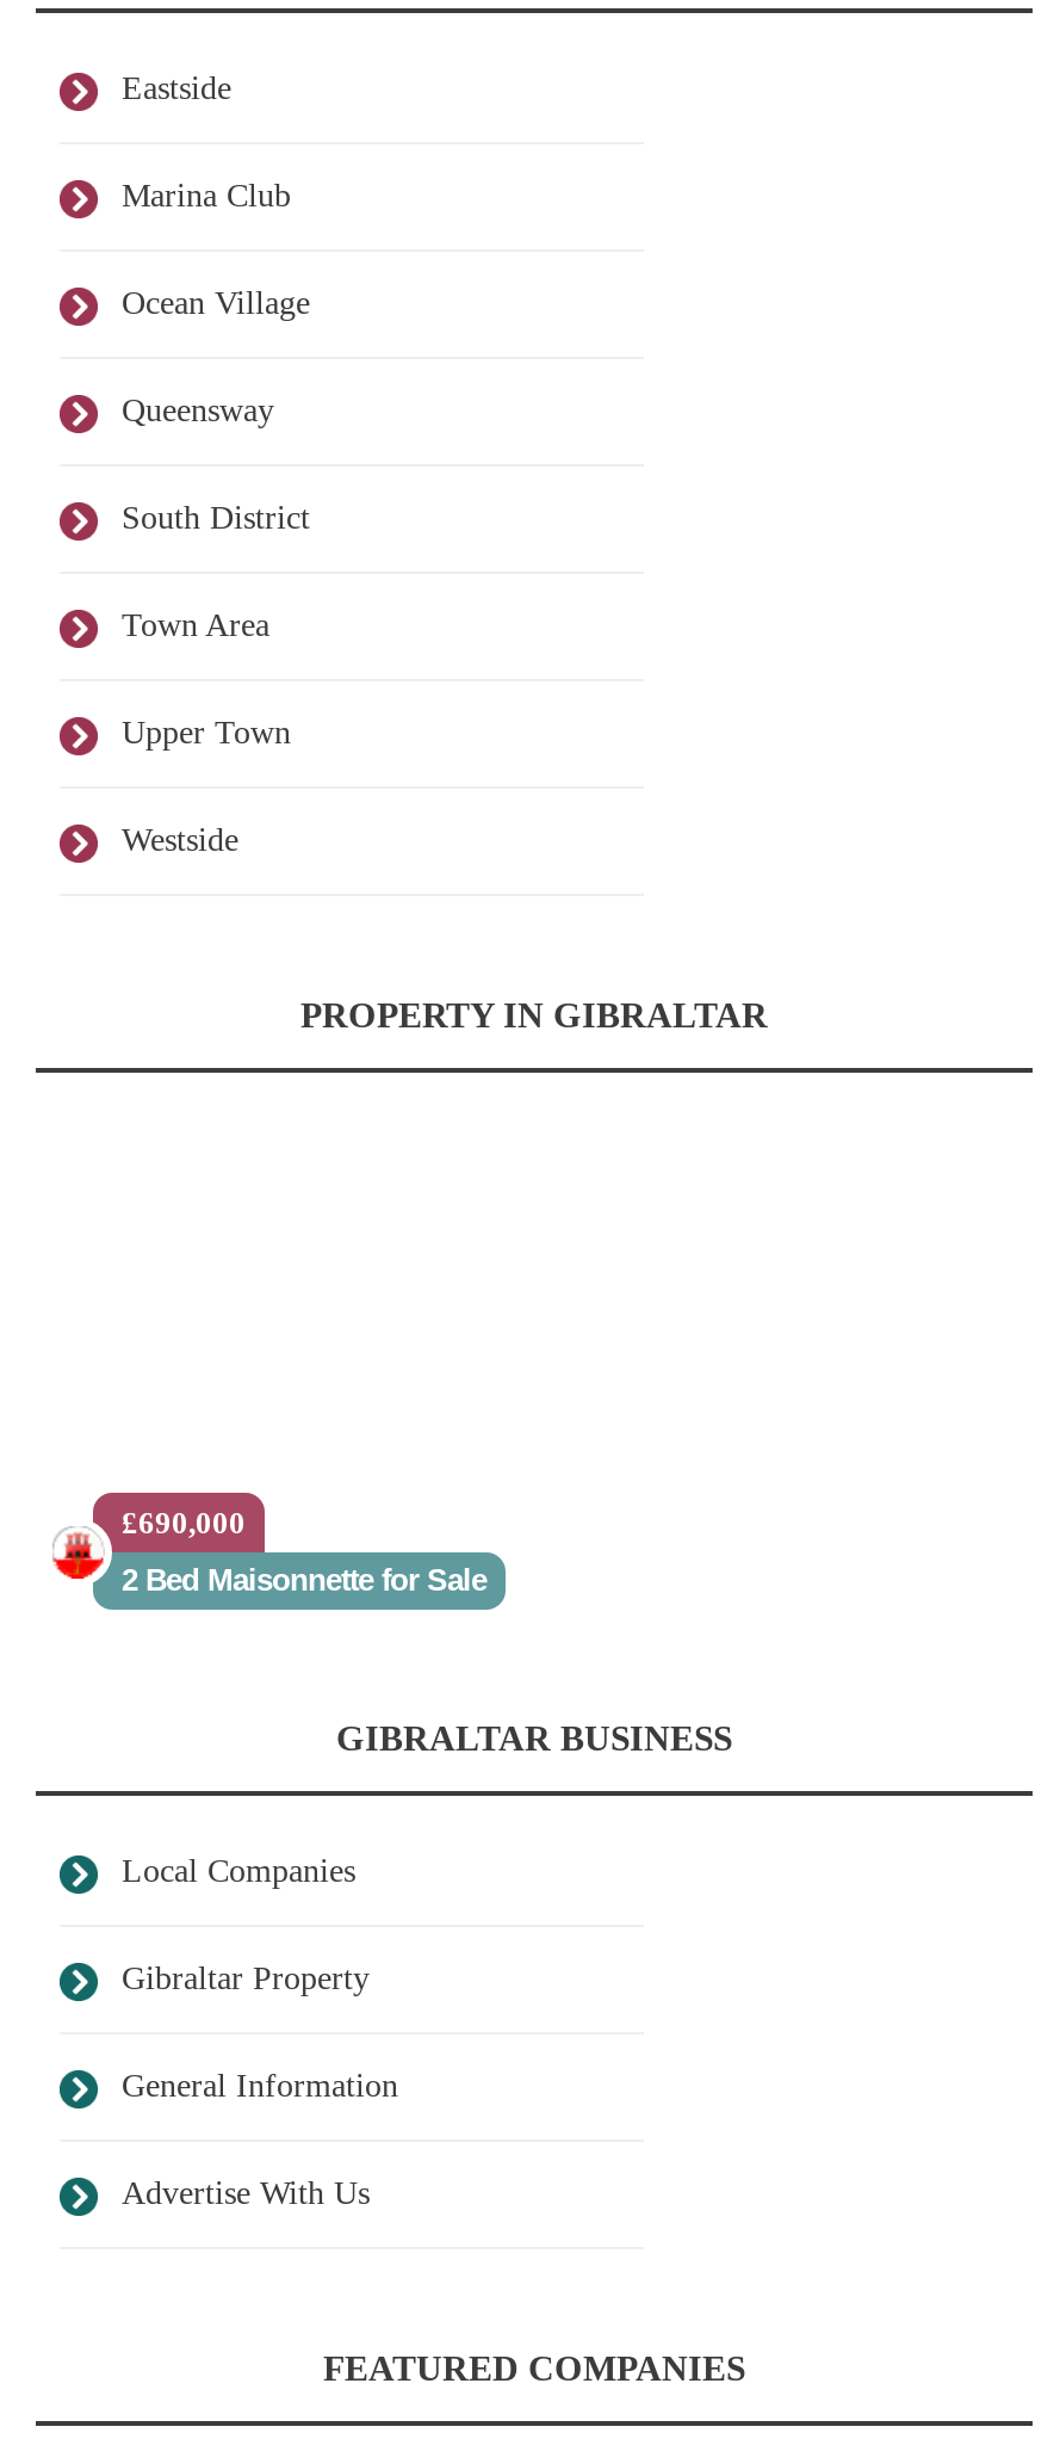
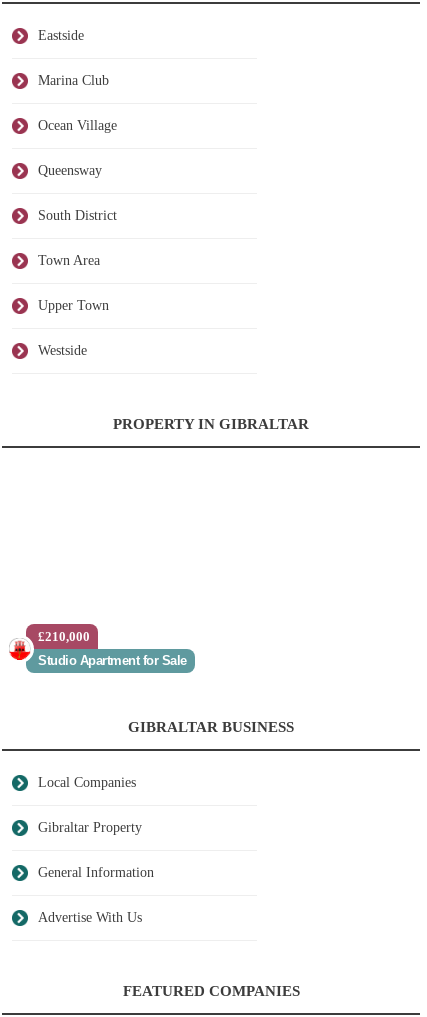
- £690,000
+ £210,000

- 2 Bed Maisonnette for Sale
+ Studio Apartment for Sale
